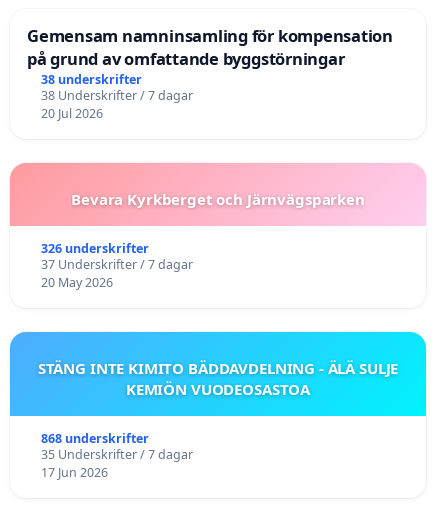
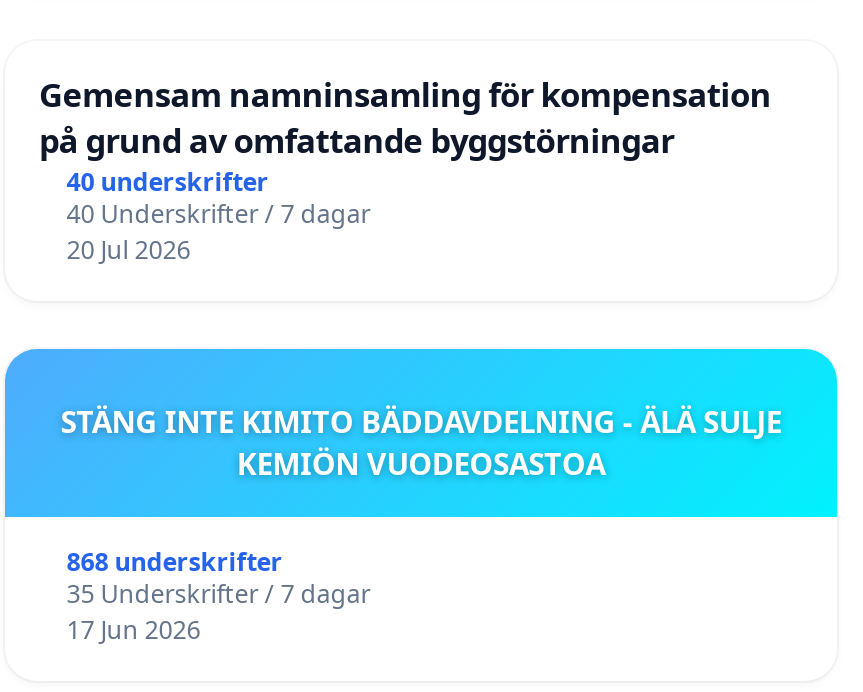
- 38 underskrifter
+ 40 underskrifter

- 38 Underskrifter / 7 dagar
+ 40 Underskrifter / 7 dagar

- Bevara Kyrkberget och Järnvägsparken
- 326 underskrifter
- 37 Underskrifter / 7 dagar
- 20 May 2026
